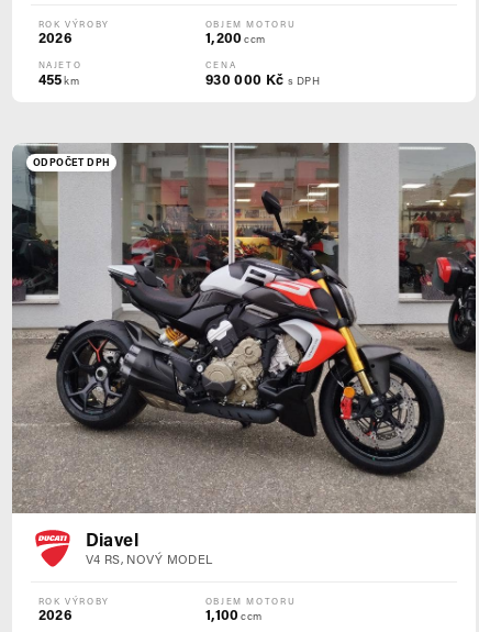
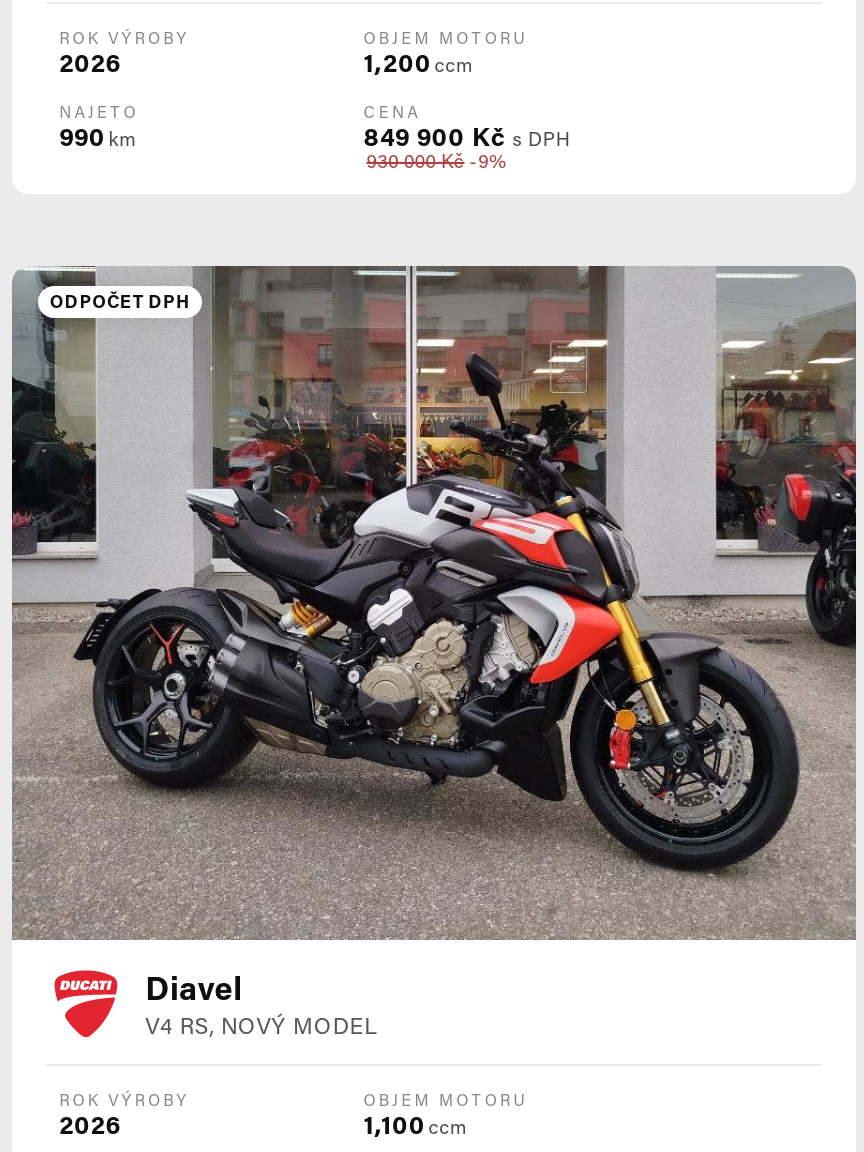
- 455 km
+ 990 km

- 930 000 Kč s DPH
+ 849 900 Kč s DPH
+ 930 000 Kč -9%
